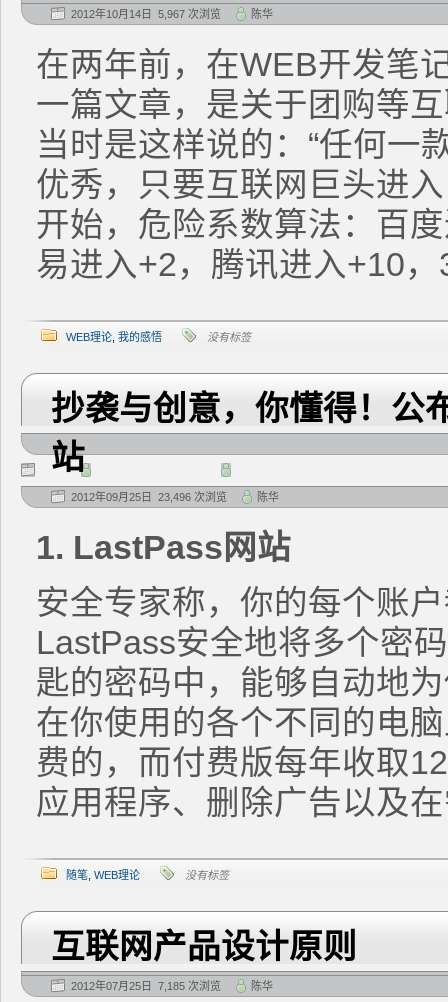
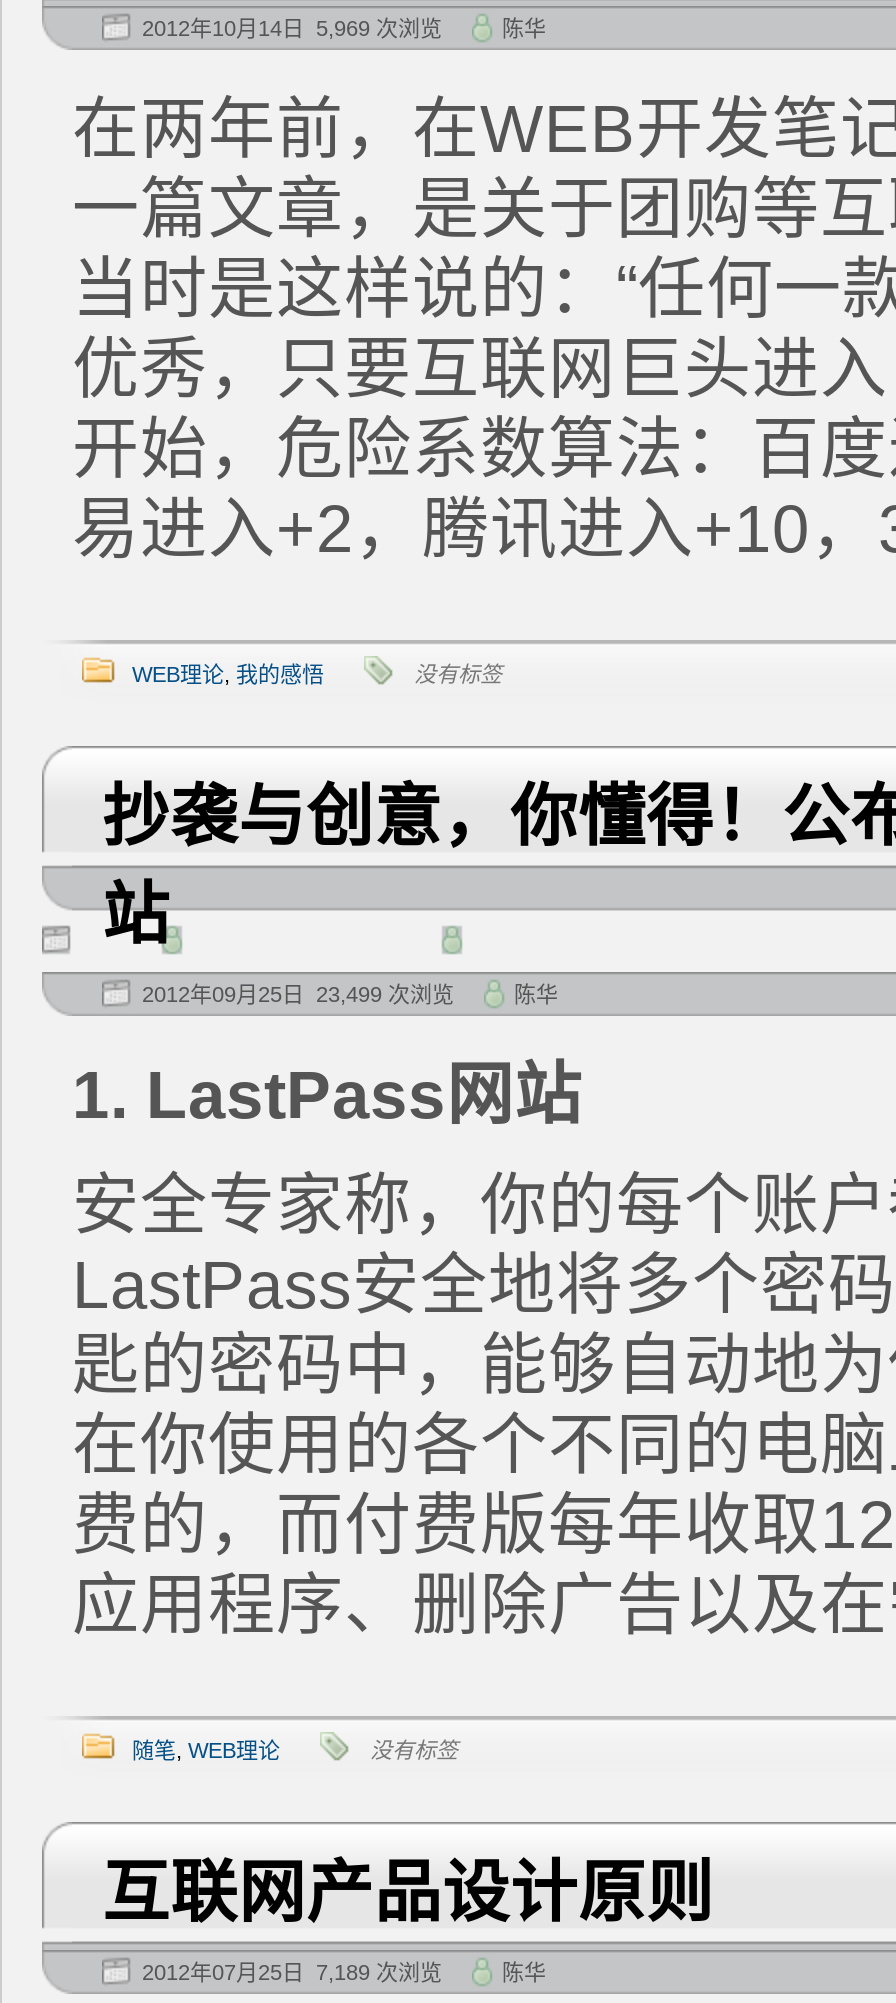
- 2012年10月14日 5,967 次浏览
+ 2012年10月14日 5,969 次浏览

- 2012年09月25日 23,496 次浏览
+ 2012年09月25日 23,499 次浏览

- 2012年07月25日 7,185 次浏览
+ 2012年07月25日 7,189 次浏览
